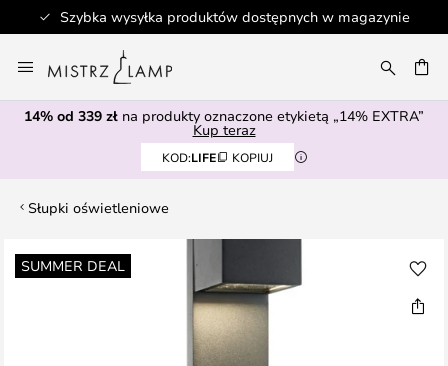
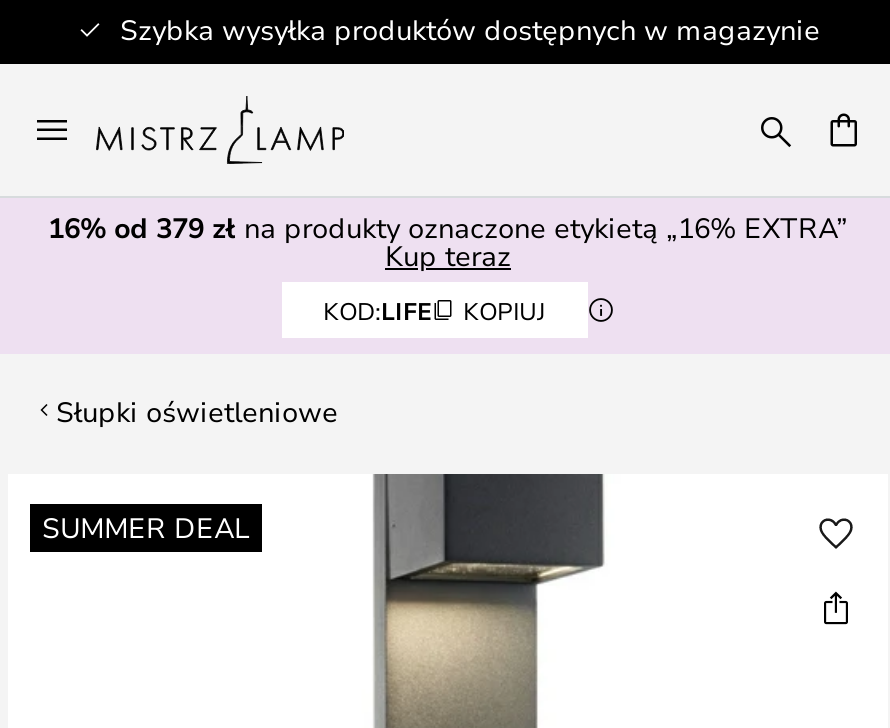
- 14% od 339 zł na produkty oznaczone etykietą „14% EXTRA”
+ 16% od 379 zł na produkty oznaczone etykietą „16% EXTRA”
